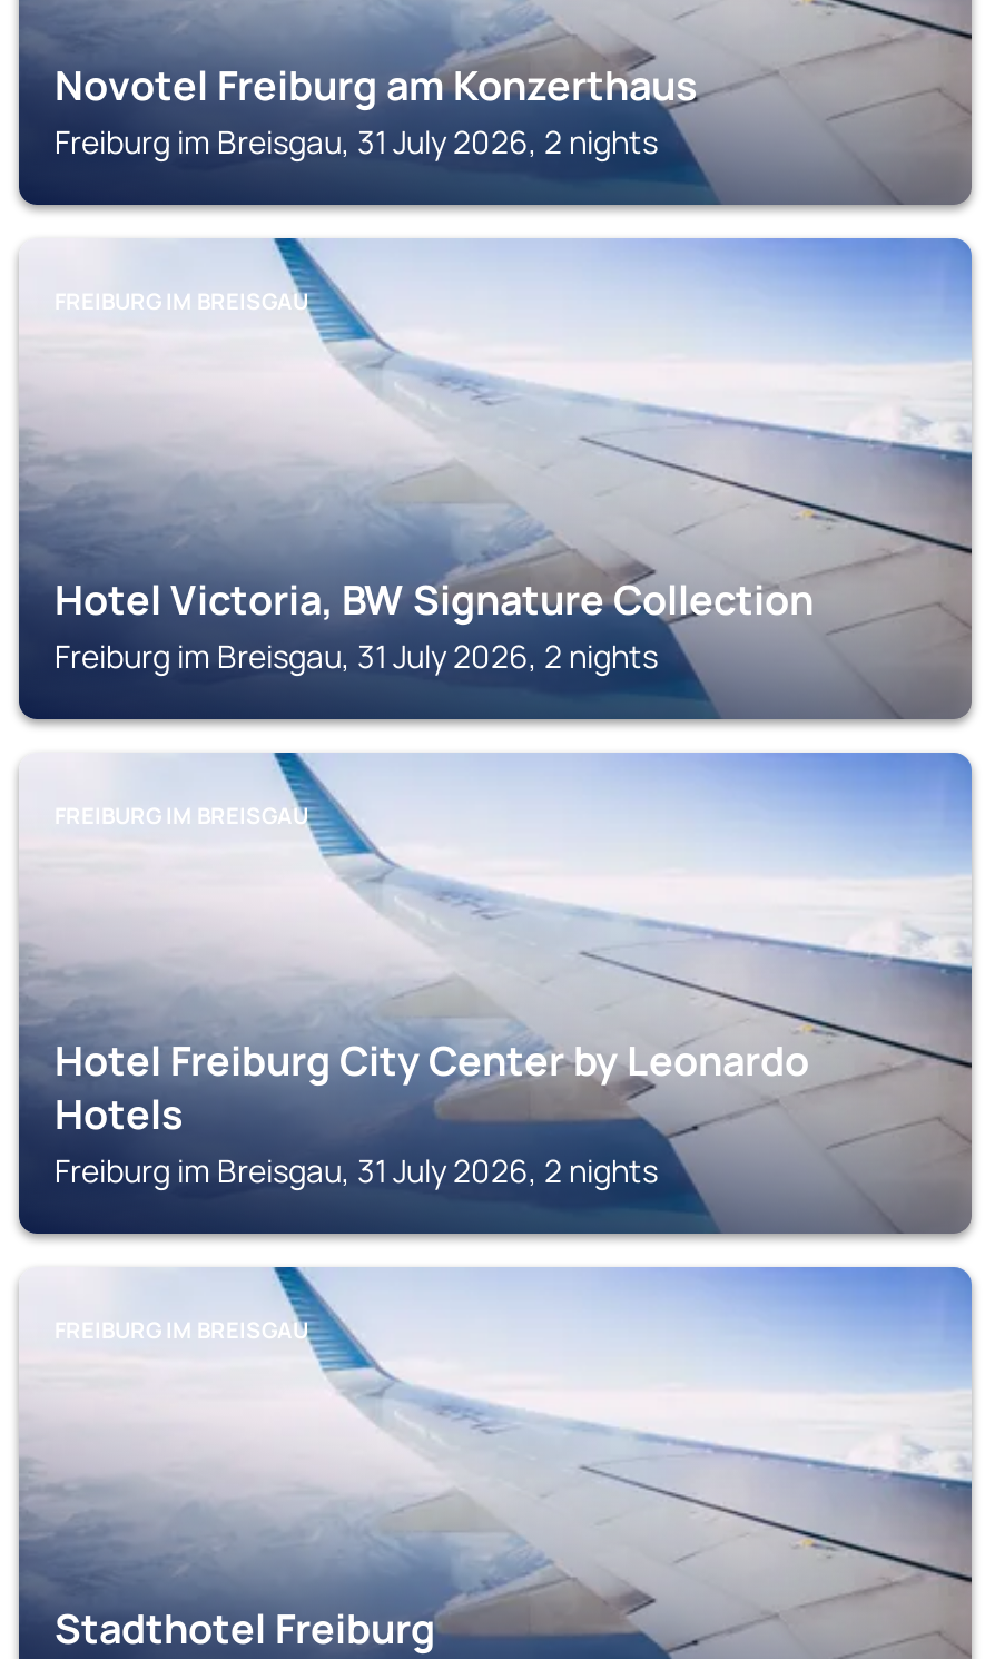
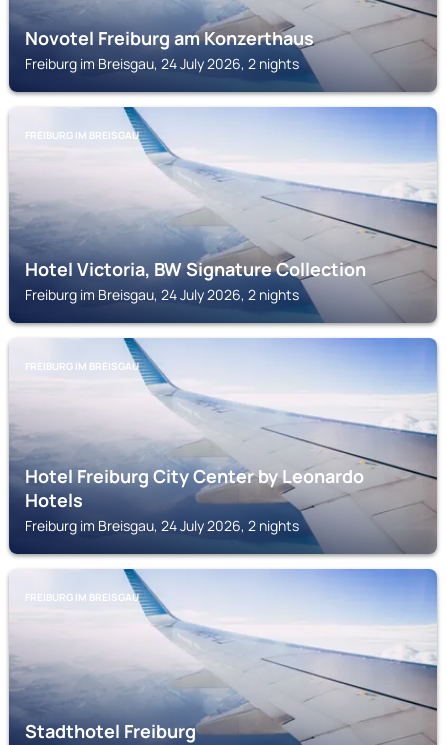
- Freiburg im Breisgau, 31 July 2026, 2 nights
+ Freiburg im Breisgau, 24 July 2026, 2 nights

- Freiburg im Breisgau, 31 July 2026, 2 nights
+ Freiburg im Breisgau, 24 July 2026, 2 nights

- Freiburg im Breisgau, 31 July 2026, 2 nights
+ Freiburg im Breisgau, 24 July 2026, 2 nights
